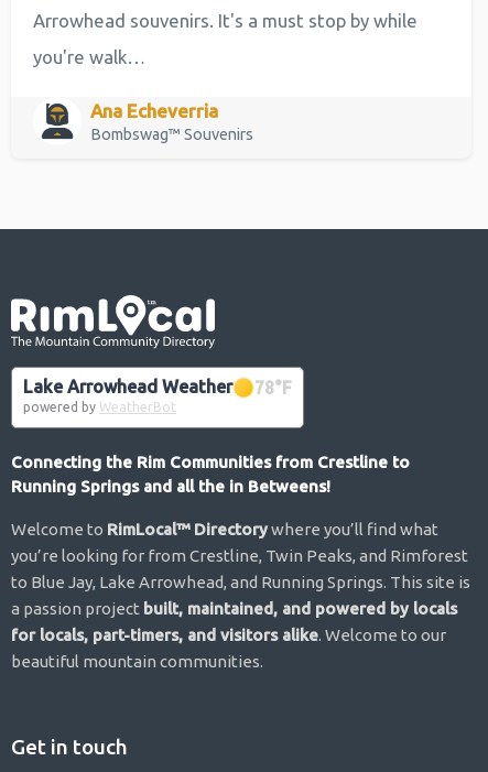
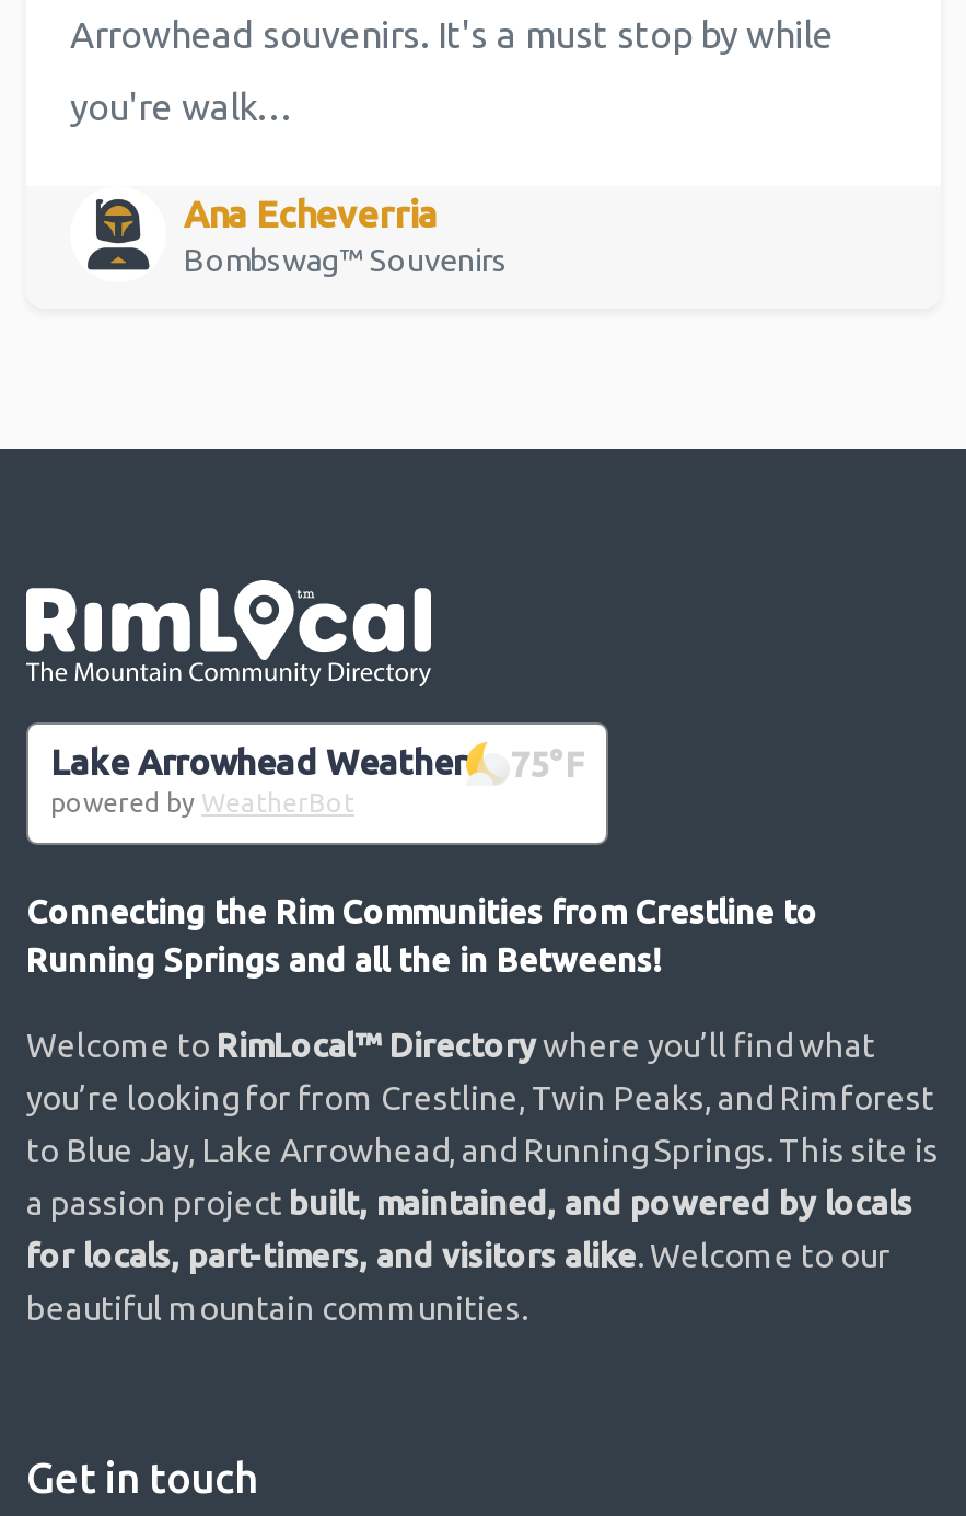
- Lake Arrowhead Weather 78°F
+ Lake Arrowhead Weather 75°F
